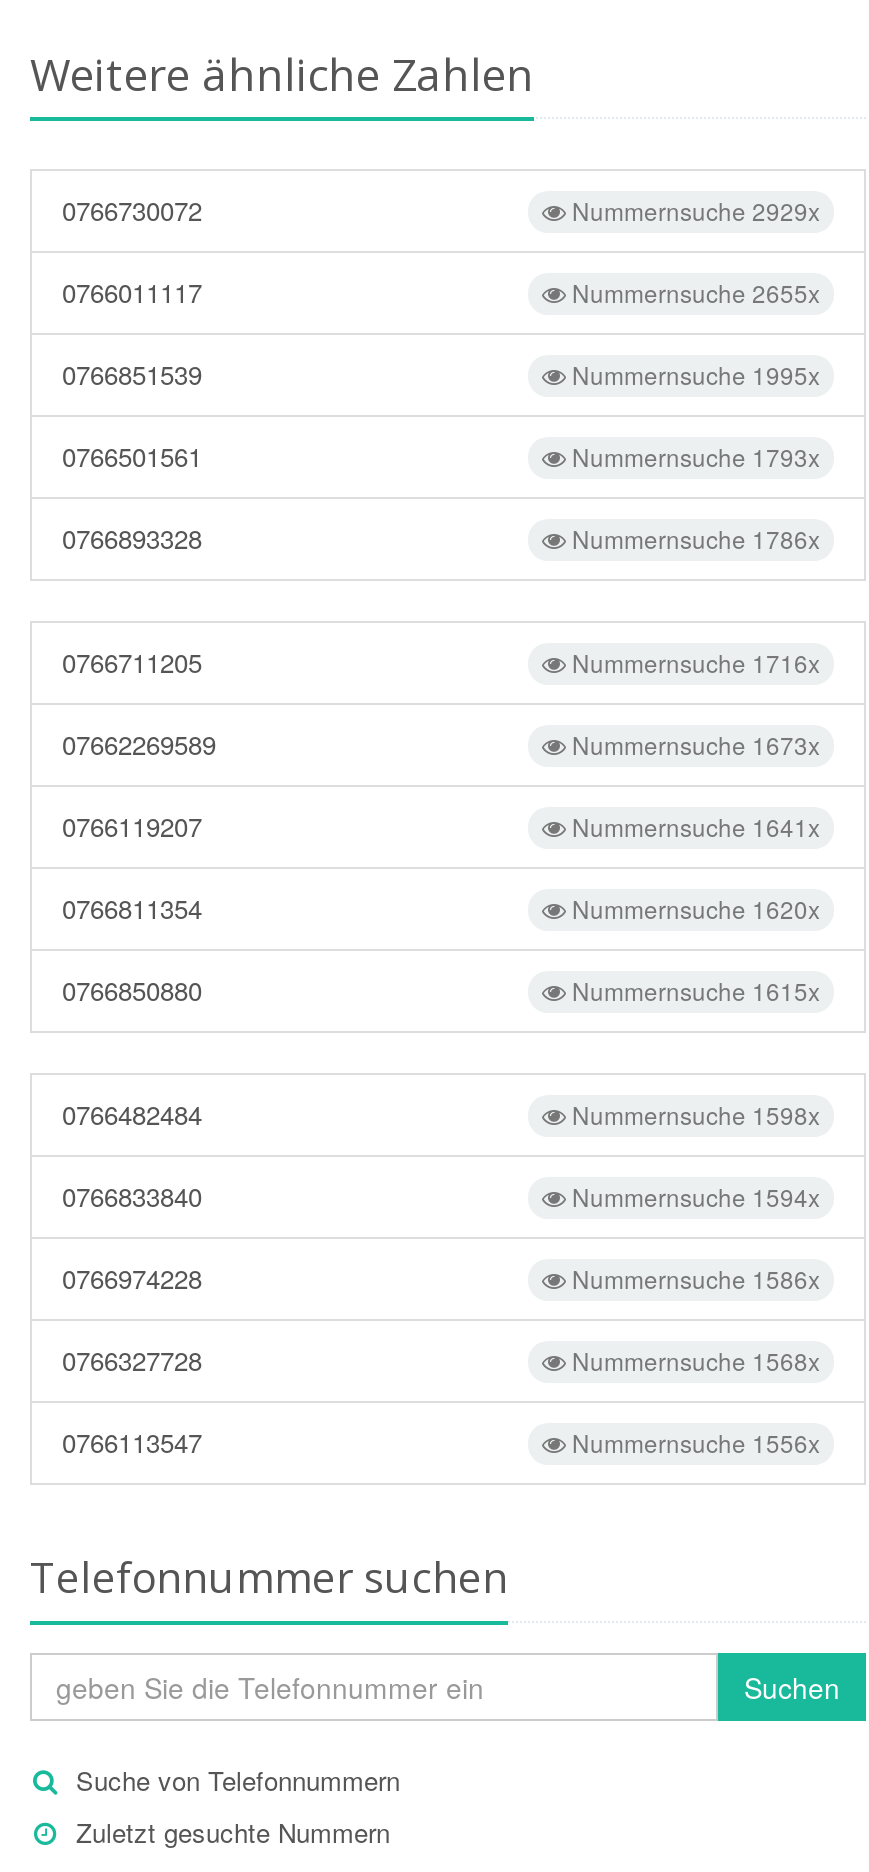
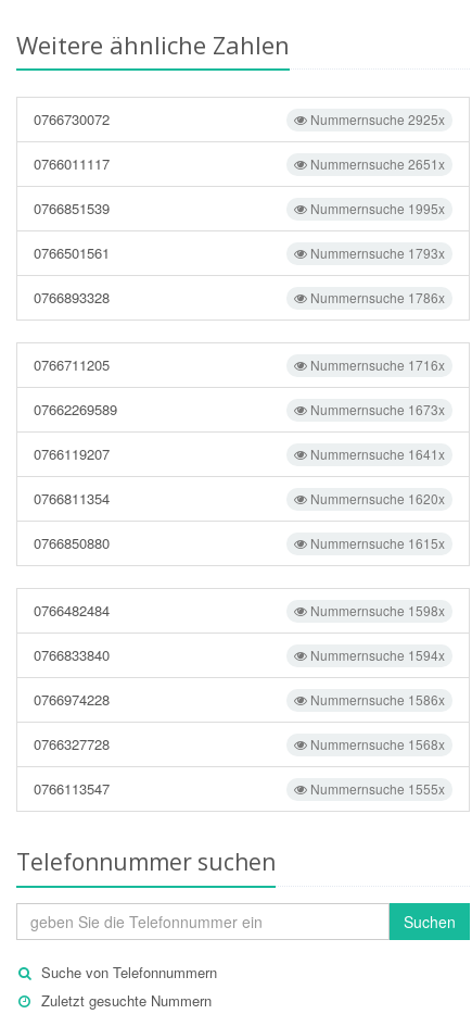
- Nummernsuche 2929x
+ Nummernsuche 2925x

- Nummernsuche 2655x
+ Nummernsuche 2651x

- Nummernsuche 1556x
+ Nummernsuche 1555x
